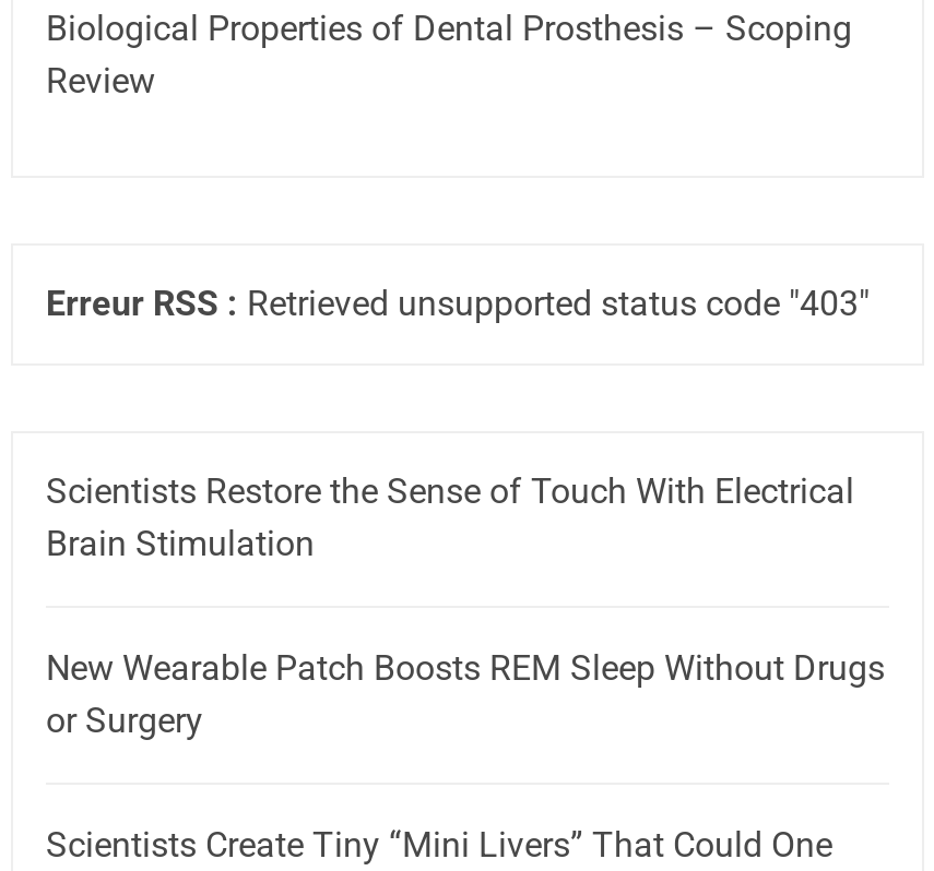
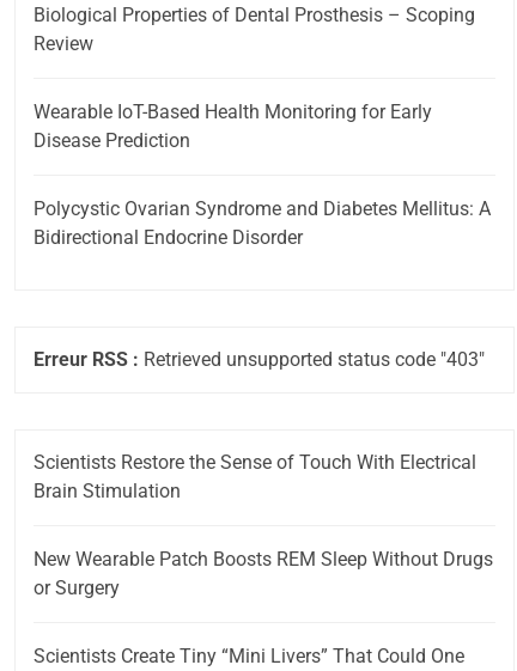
+ Wearable IoT-Based Health Monitoring for Early
+ Disease Prediction
+ Polycystic Ovarian Syndrome and Diabetes Mellitus: A
+ Bidirectional Endocrine Disorder
